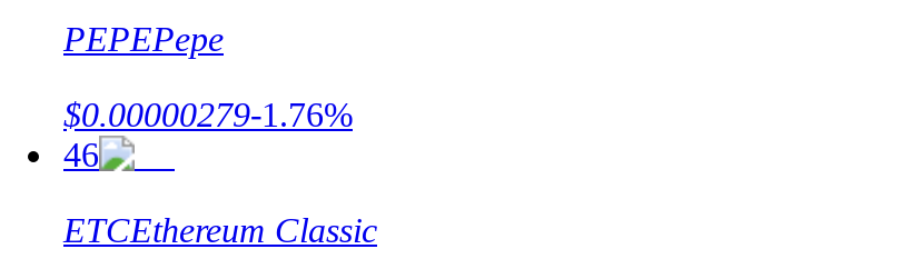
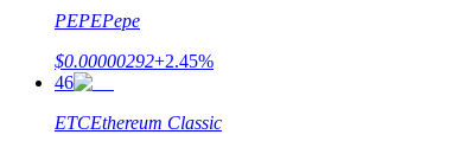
- $0.00000279-1.76%
+ $0.00000292+2.45%
